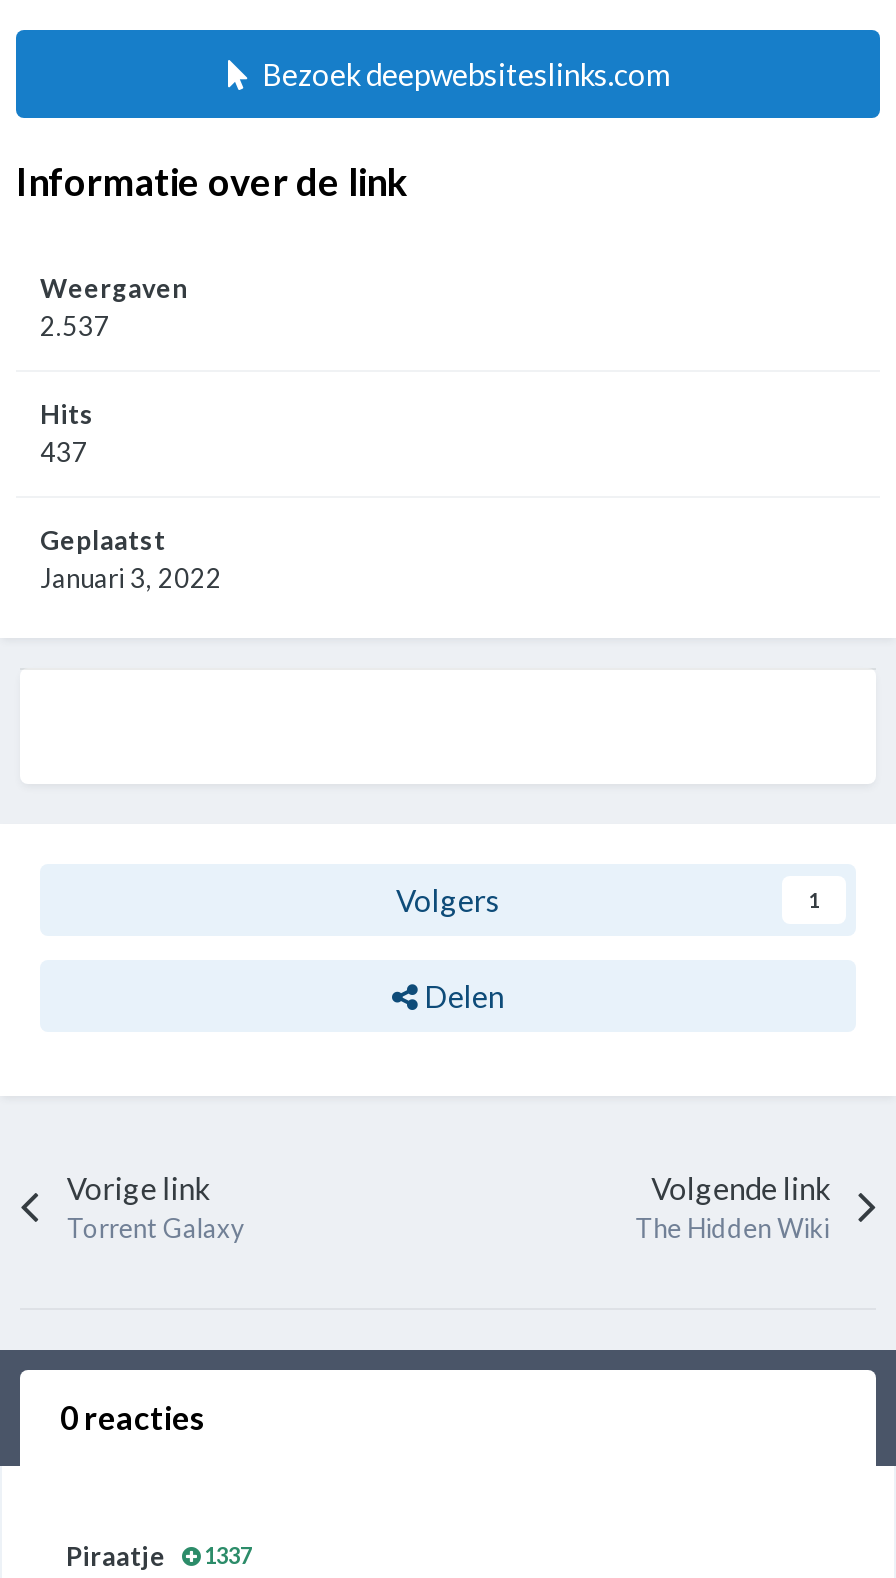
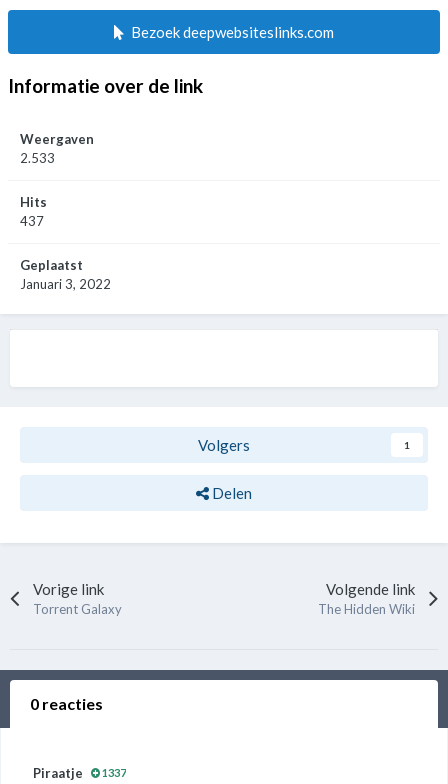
- 2.537
+ 2.533
